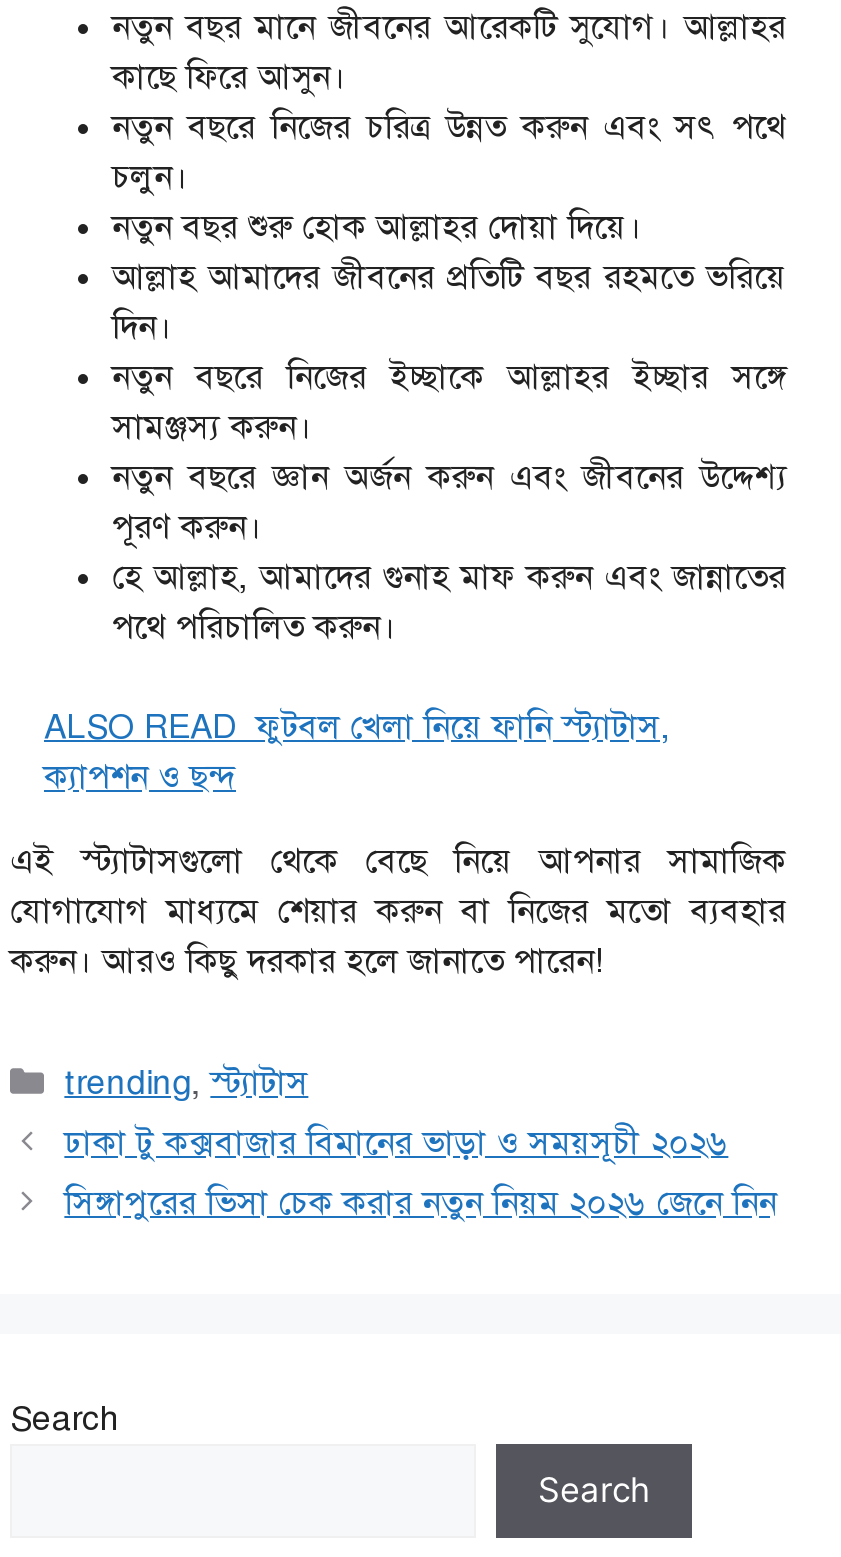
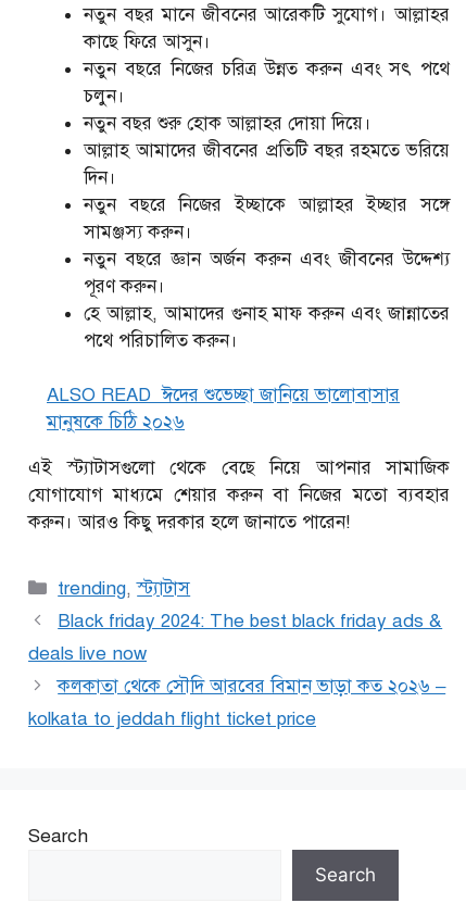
- ALSO READ ফুটবল খেলা নিয়ে ফানি স্ট্যাটাস,
- ক্যাপশন ও ছন্দ
+ ALSO READ ঈদের শুভেচ্ছা জানিয়ে ভালোবাসার
+ মানুষকে চিঠি ২০২৬

- ঢাকা টু কক্সবাজার বিমানের ভাড়া ও সময়সূচী ২০২৬
- সিঙ্গাপুরের ভিসা চেক করার নতুন নিয়ম ২০২৬ জেনে নিন
+ Black friday 2024: The best black friday ads &
+ deals live now
+ কলকাতা থেকে সৌদি আরবের বিমান ভাড়া কত ২০২৬ –
+ kolkata to jeddah flight ticket price
